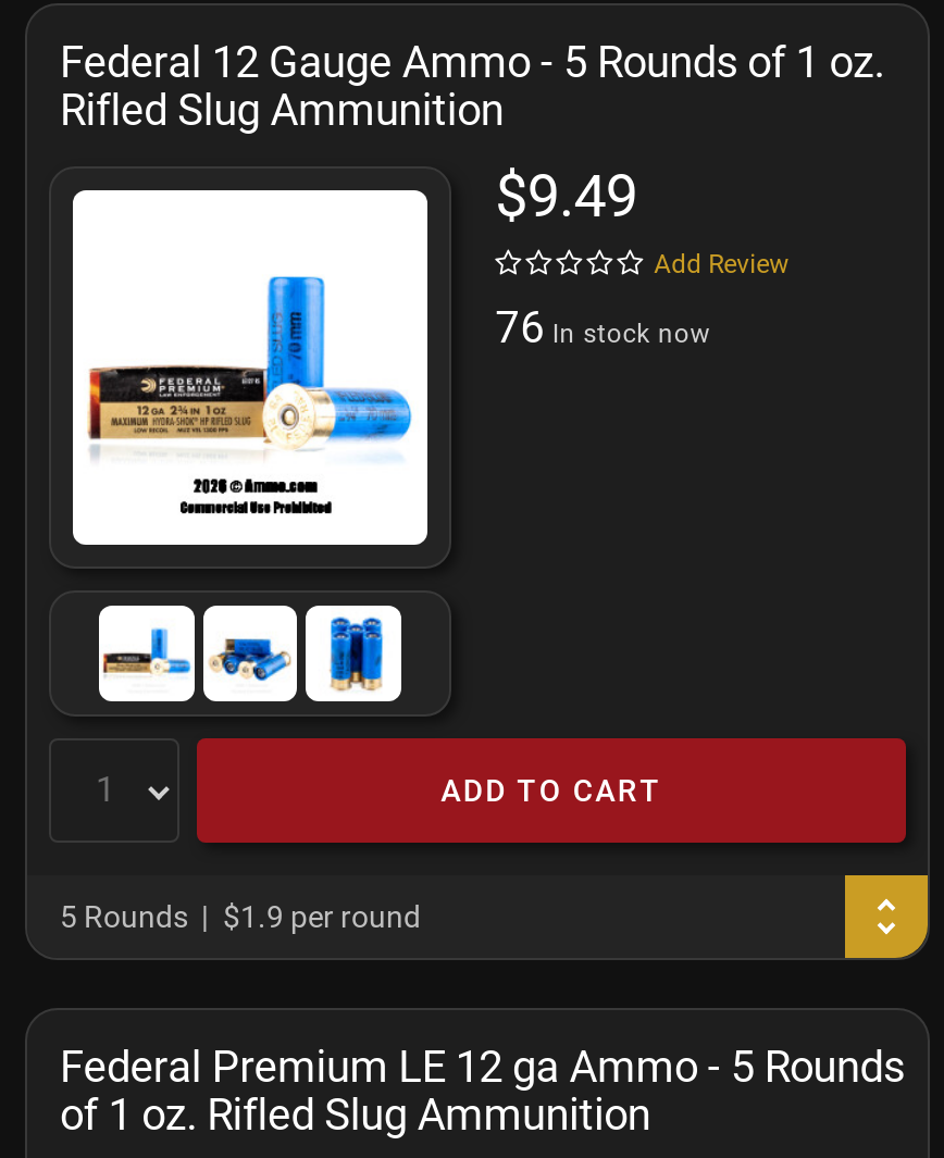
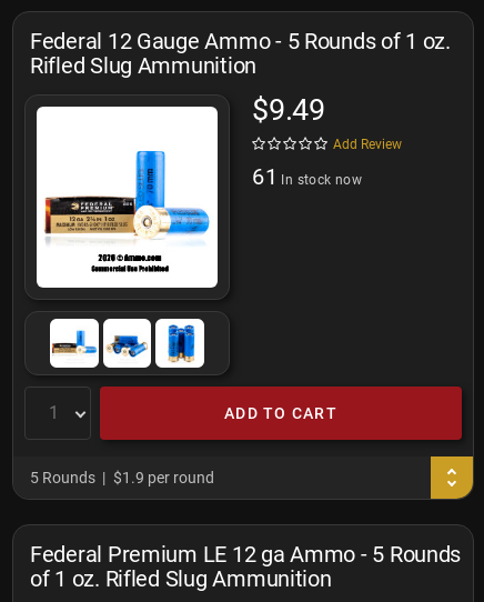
- 76 In stock now
+ 61 In stock now
